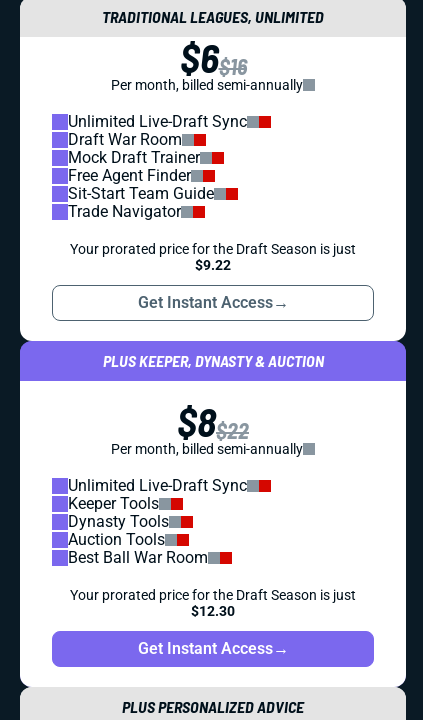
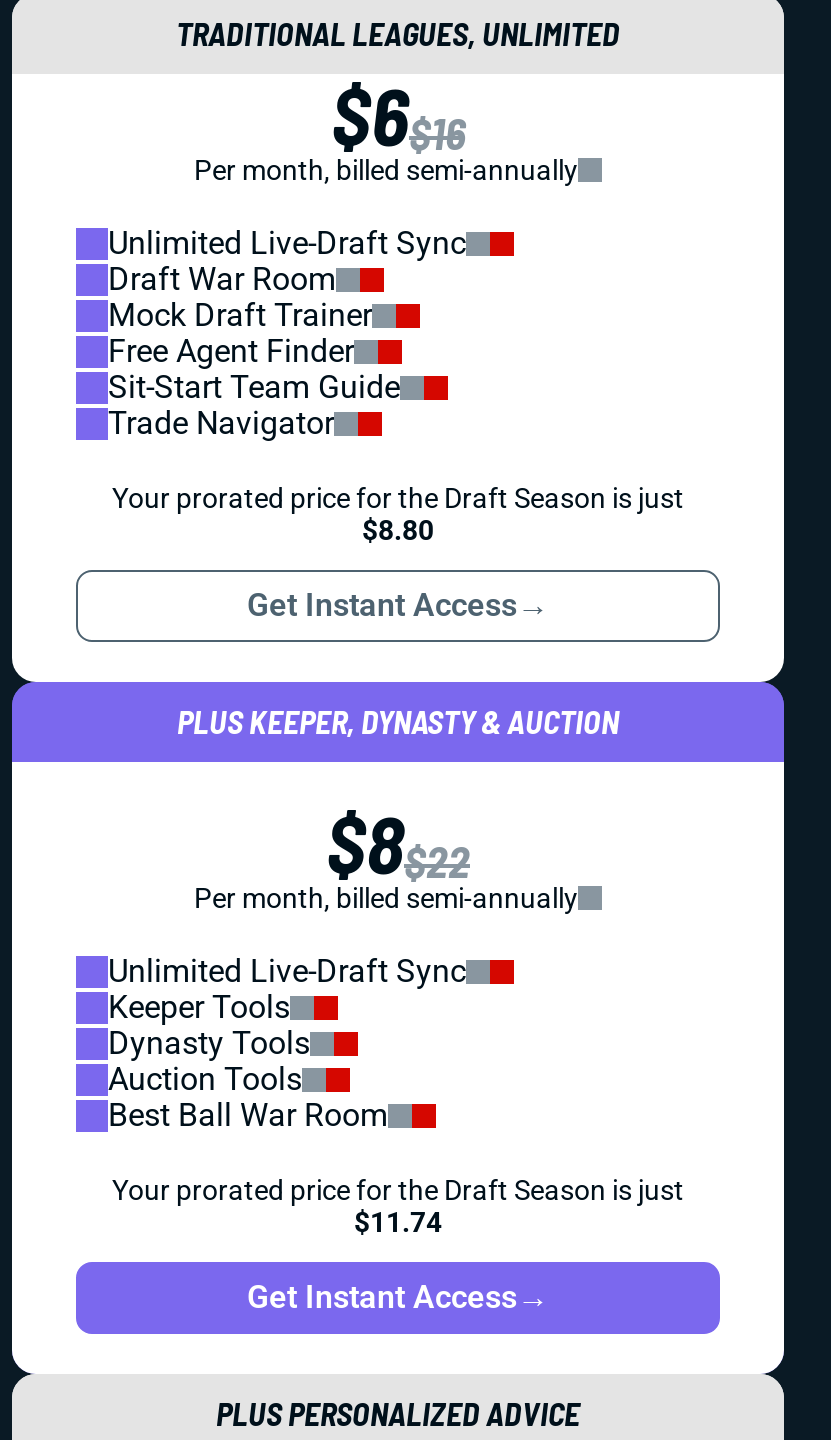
- $9.22
+ $8.80

- $12.30
+ $11.74
